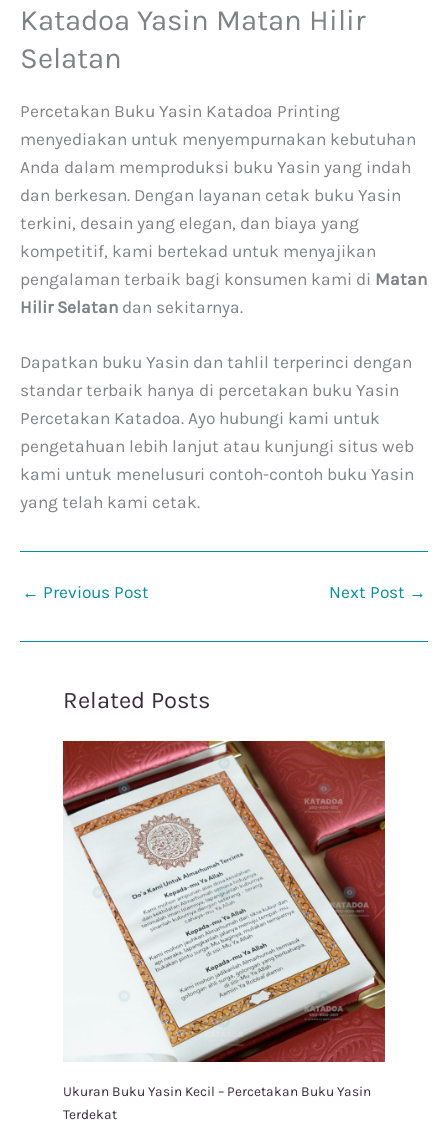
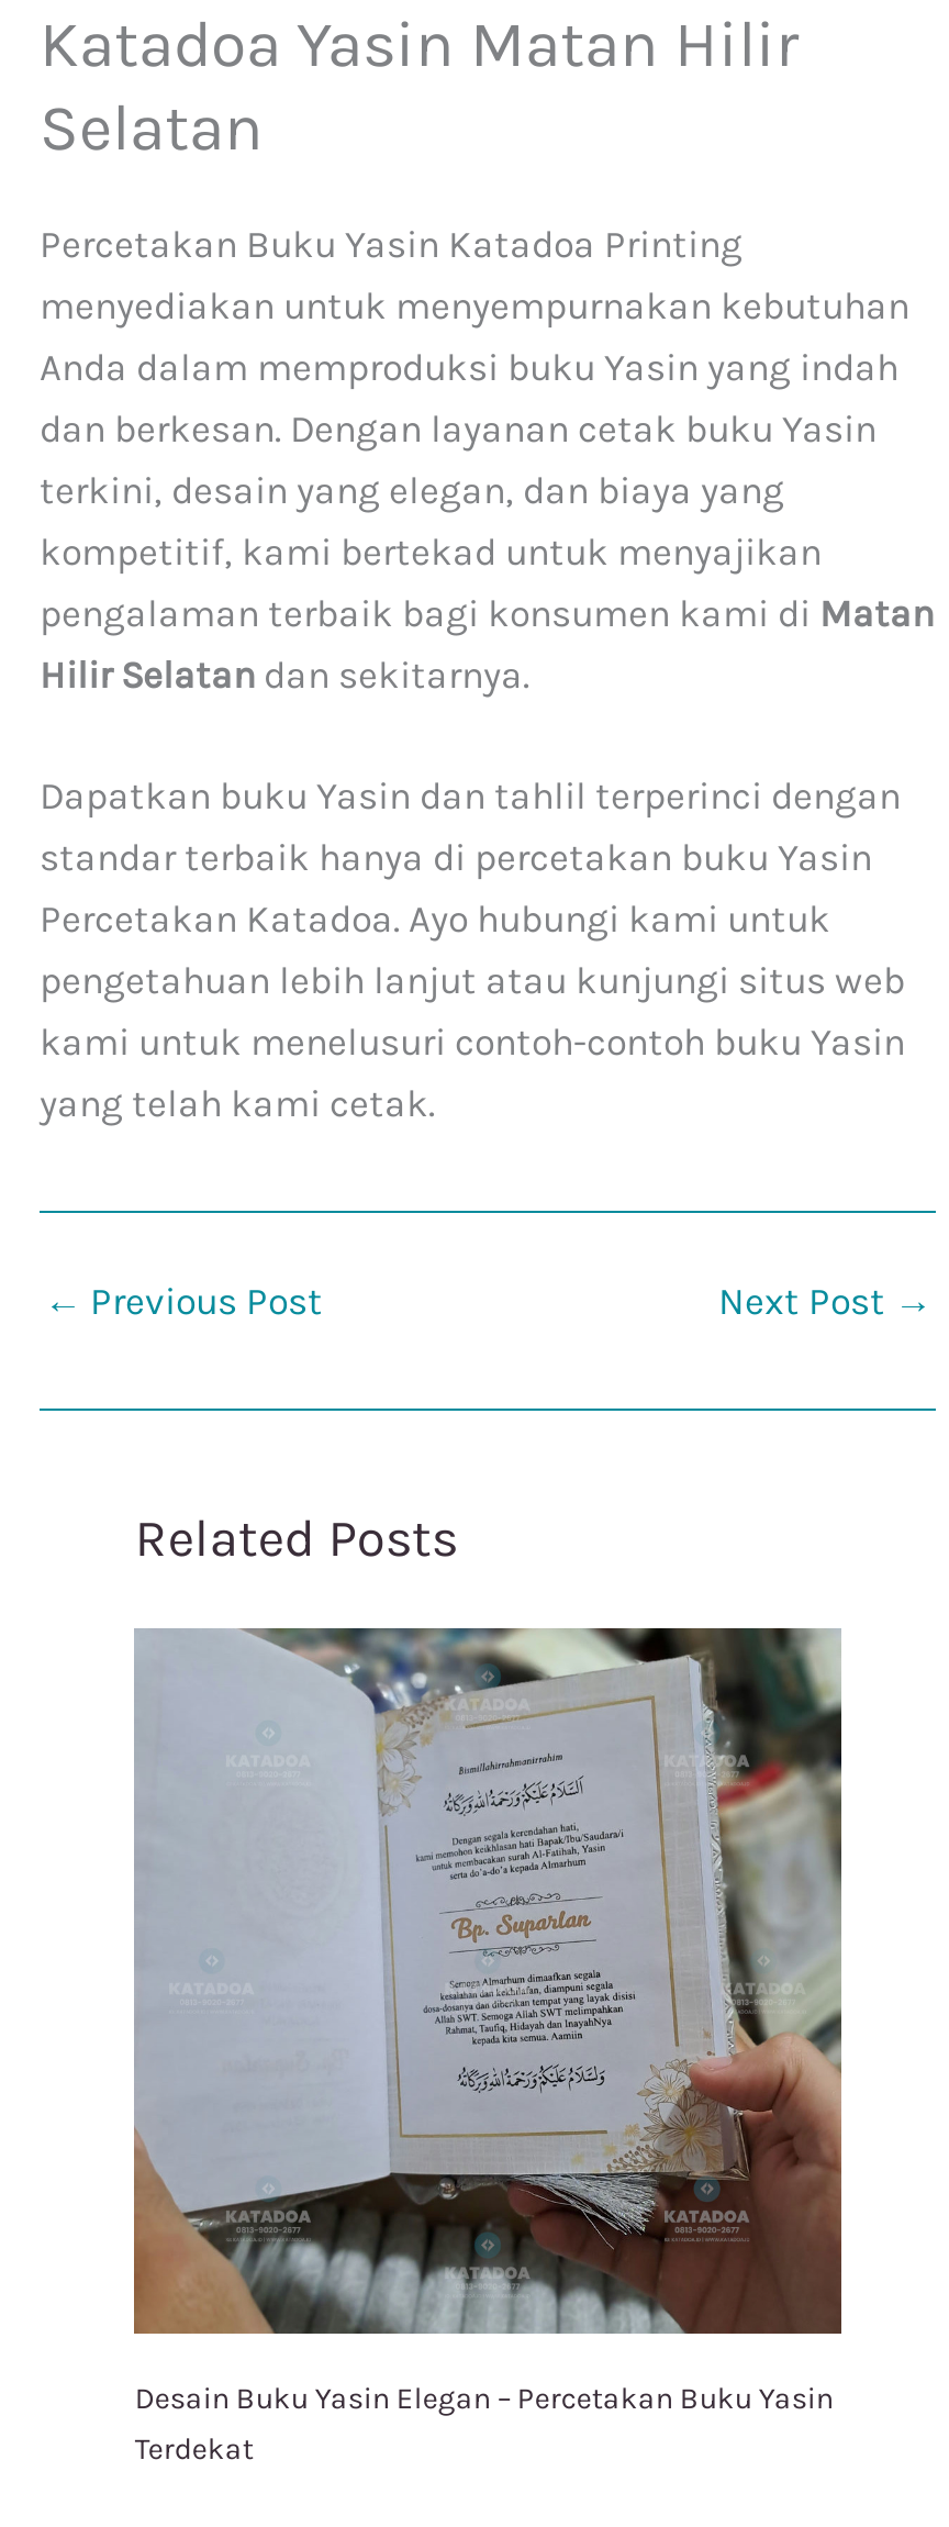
- [image]
- Ukuran Buku Yasin Kecil – Percetakan Buku Yasin
+ [image]
+ Desain Buku Yasin Elegan – Percetakan Buku Yasin
